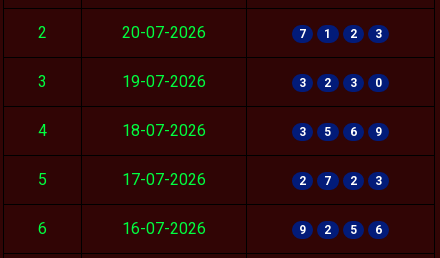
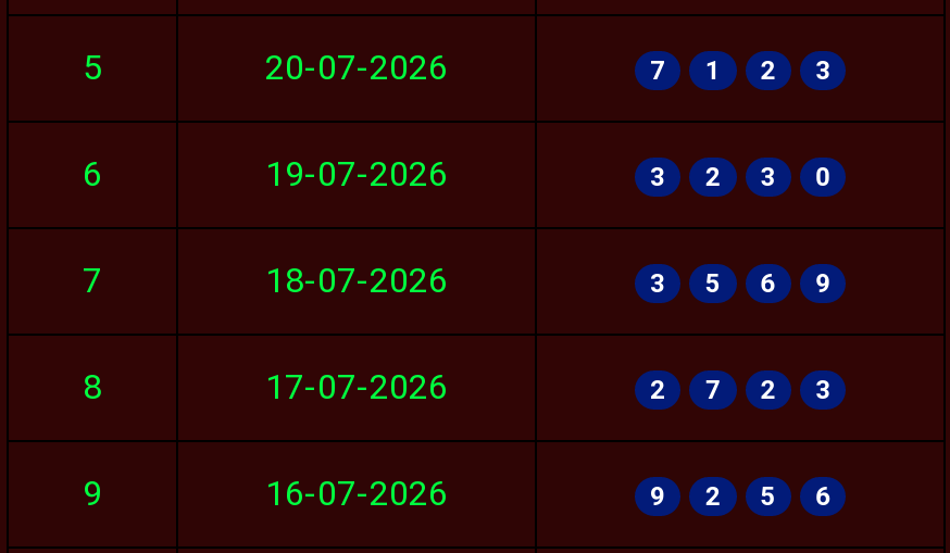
- 2
+ 5

- 3
+ 6

- 4
+ 7

- 5
+ 8

- 6
+ 9
